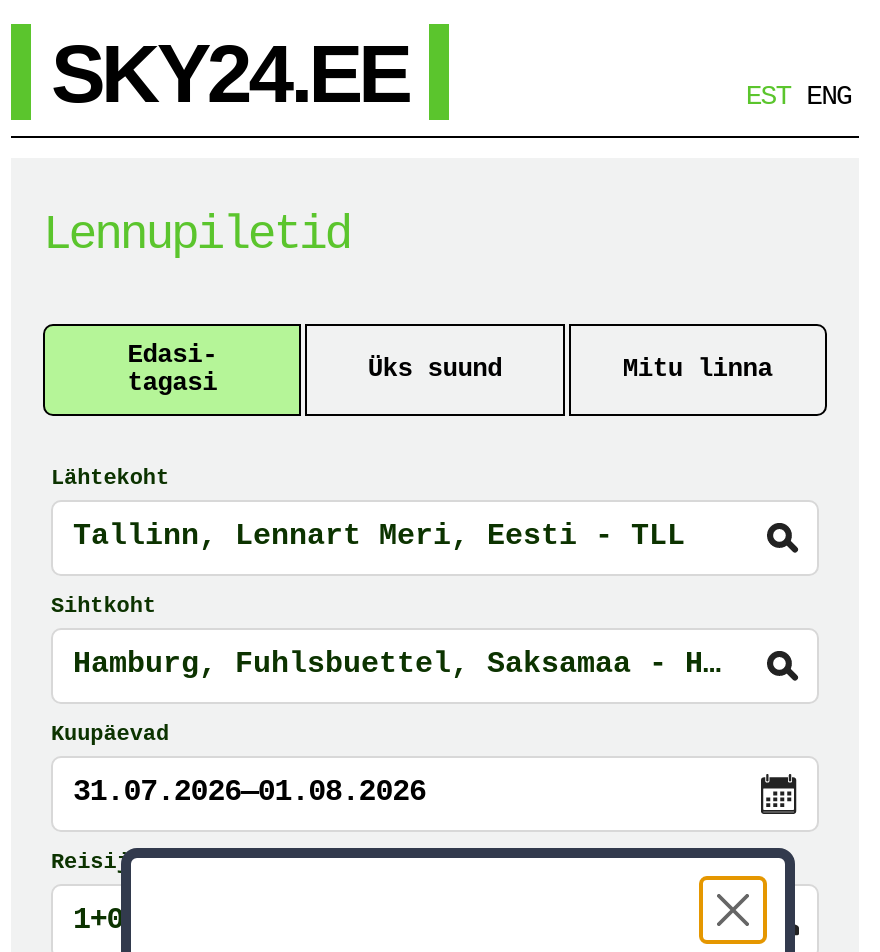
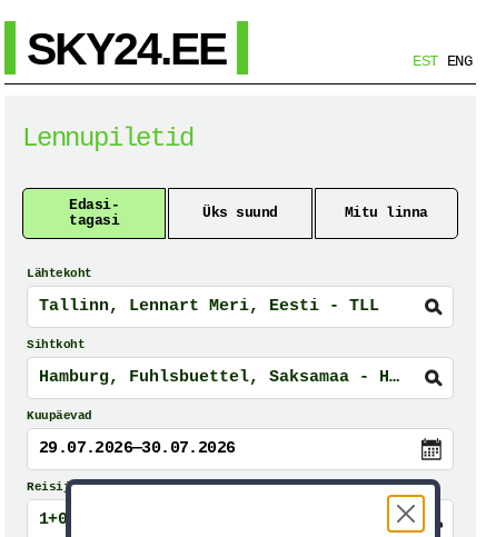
- 31.07.2026—01.08.2026
+ 29.07.2026—30.07.2026
